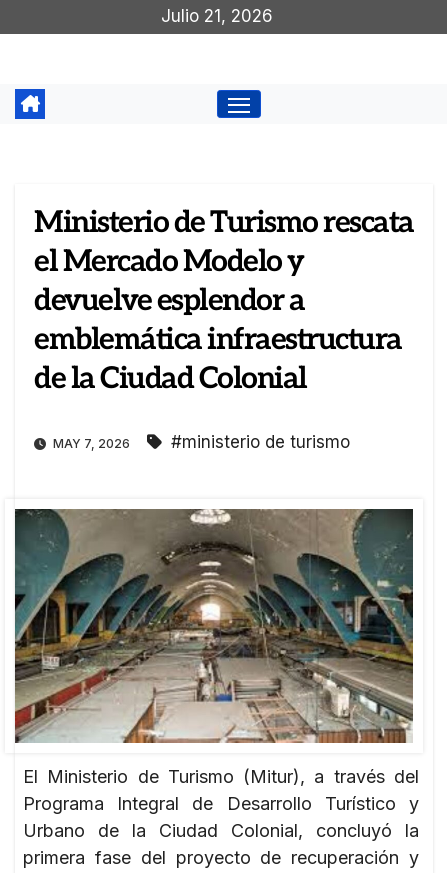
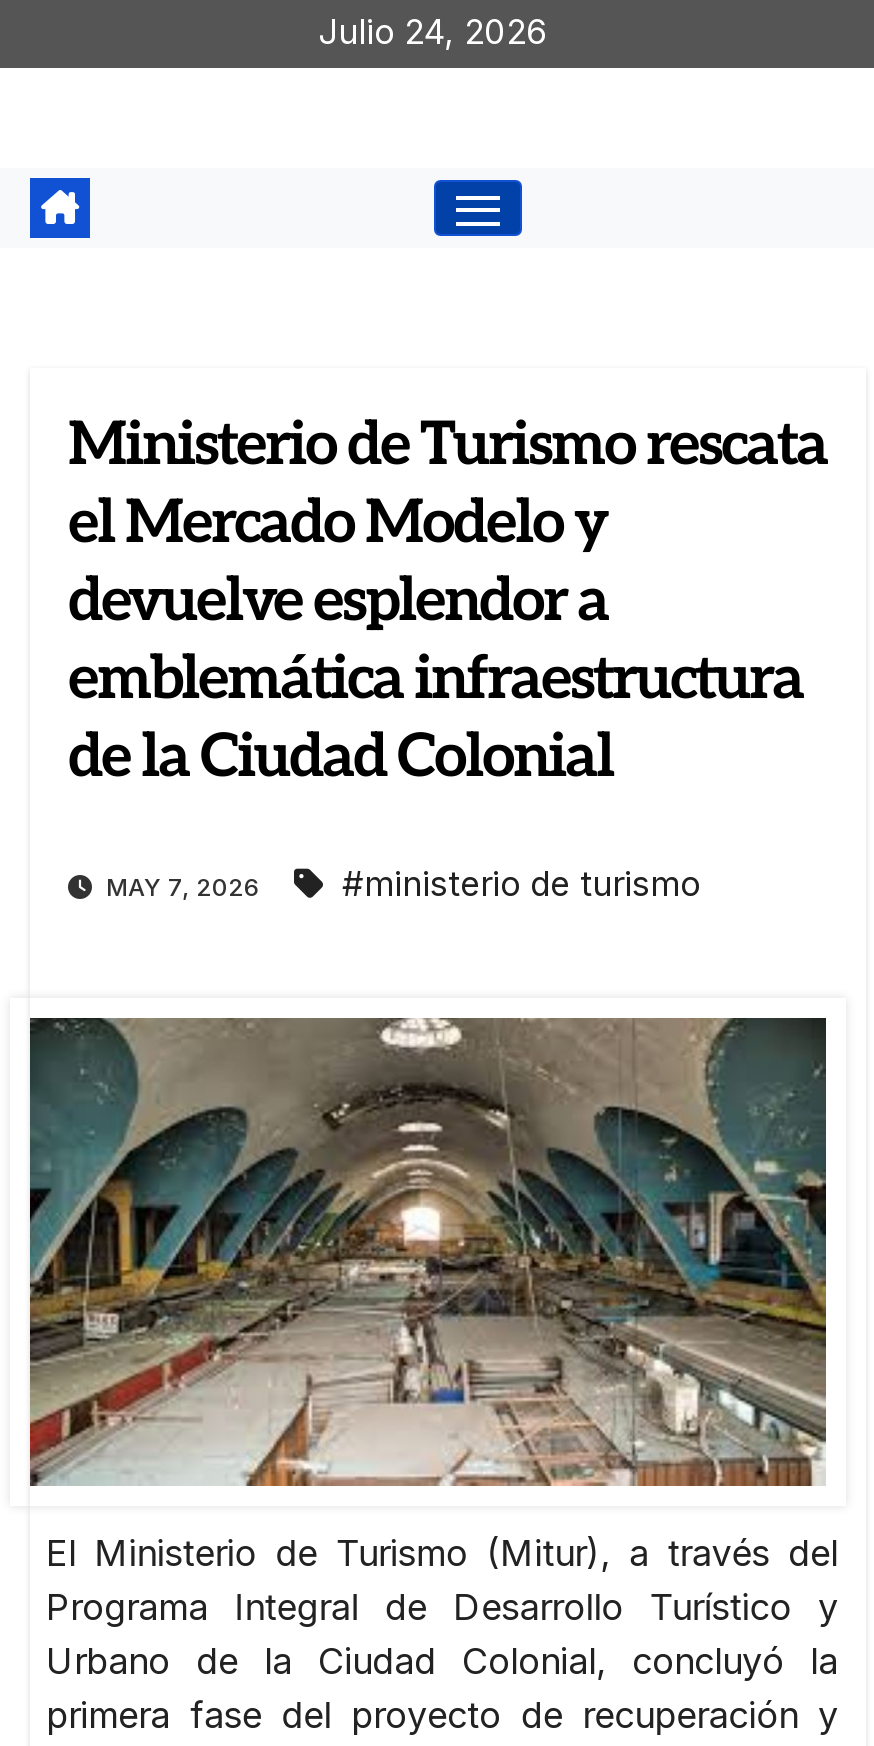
- Julio 21, 2026
+ Julio 24, 2026
